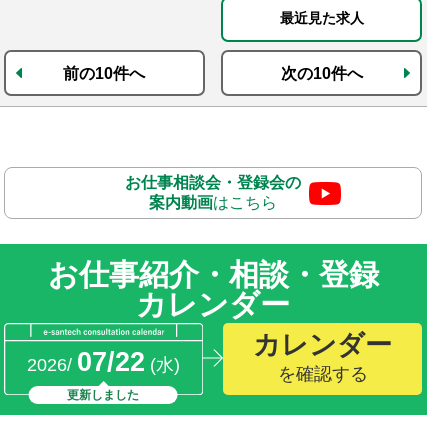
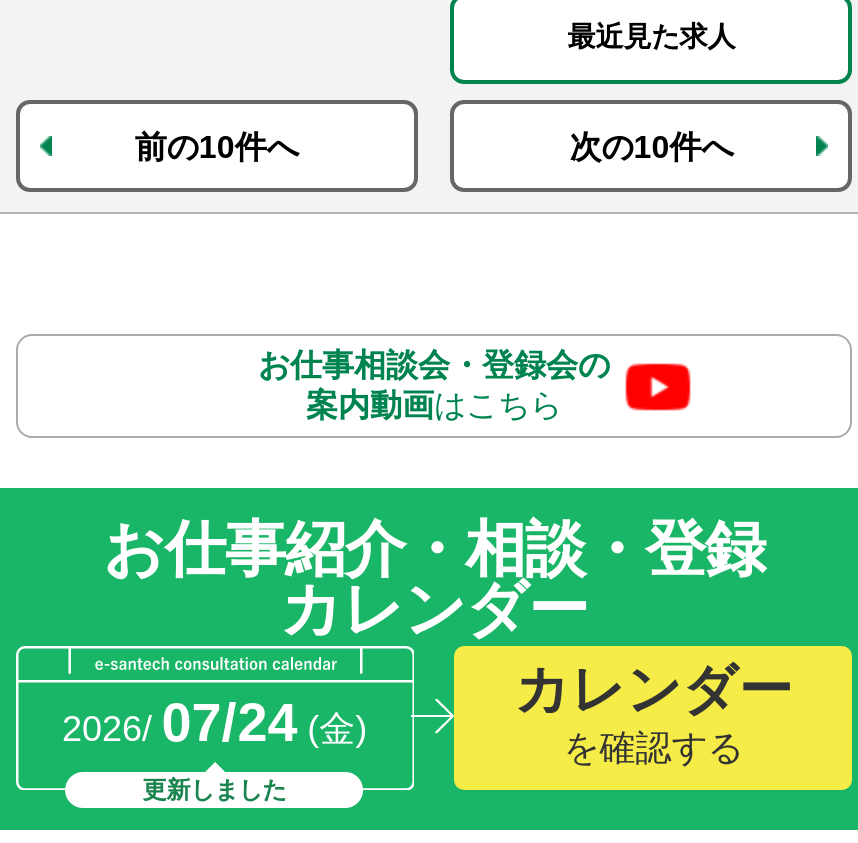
- 2026/ 07/22 (水)
+ 2026/ 07/24 (金)
